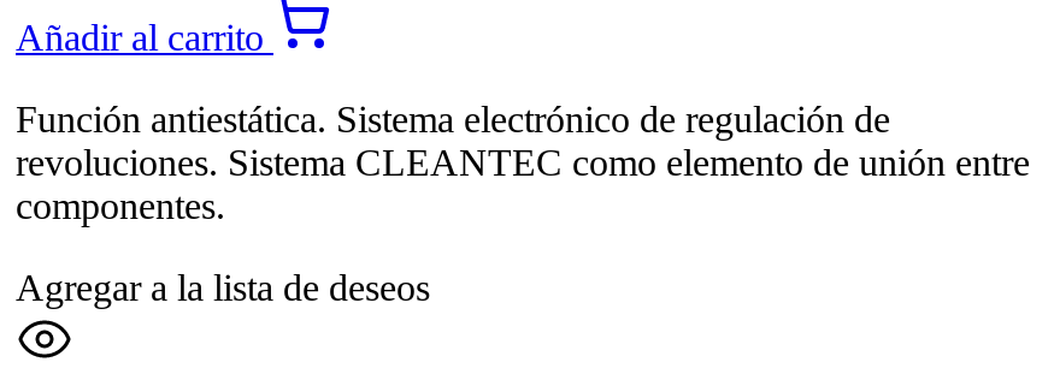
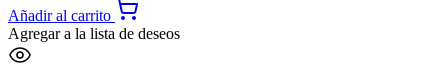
- Función antiestática. Sistema electrónico de regulación de
- revoluciones. Sistema CLEANTEC como elemento de unión entre
- componentes.
